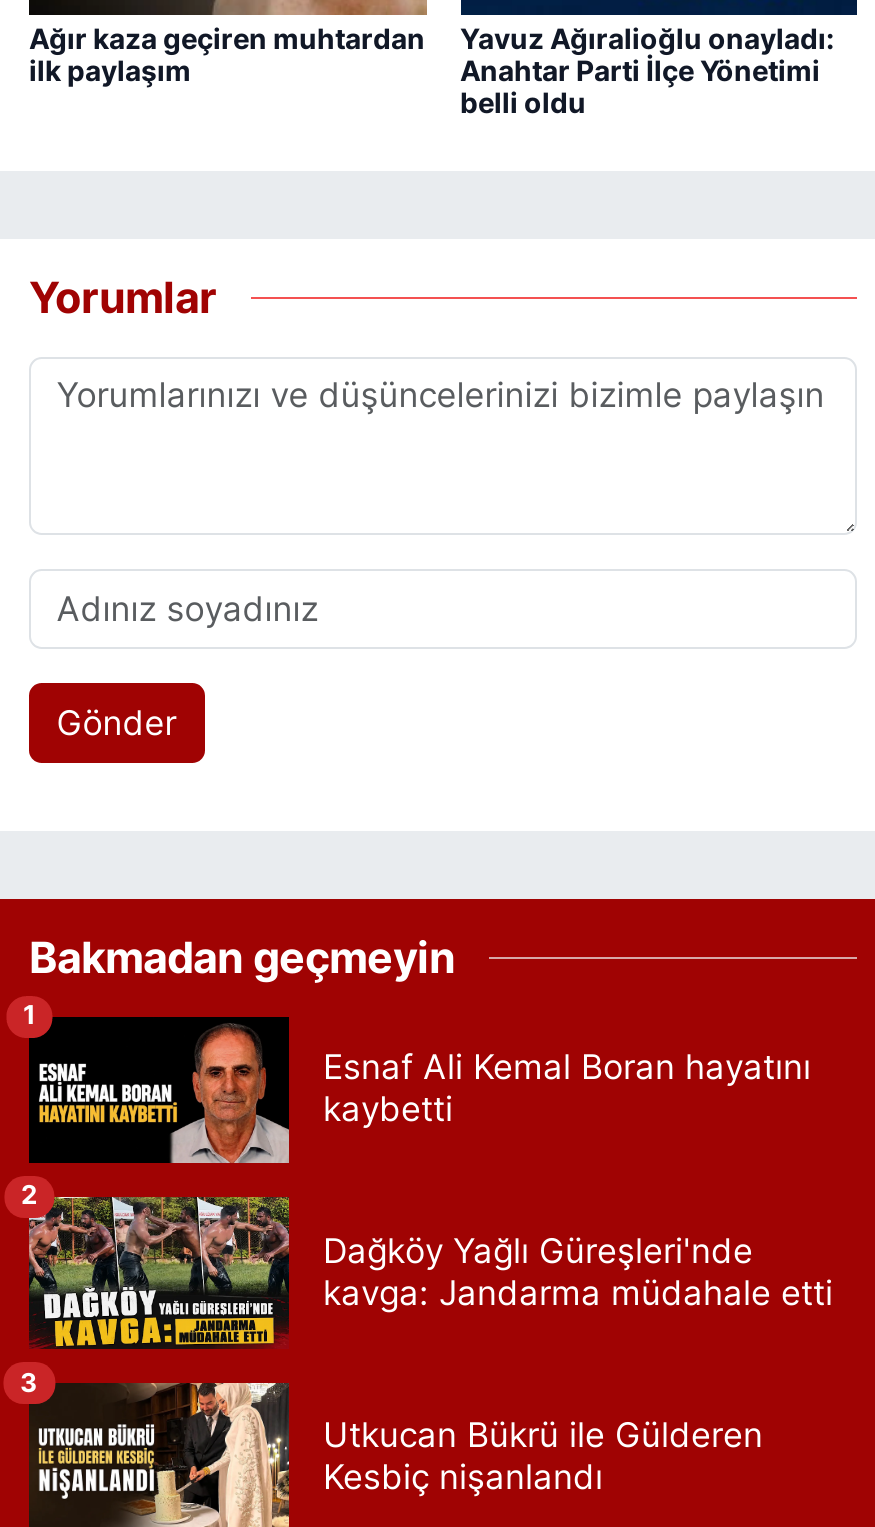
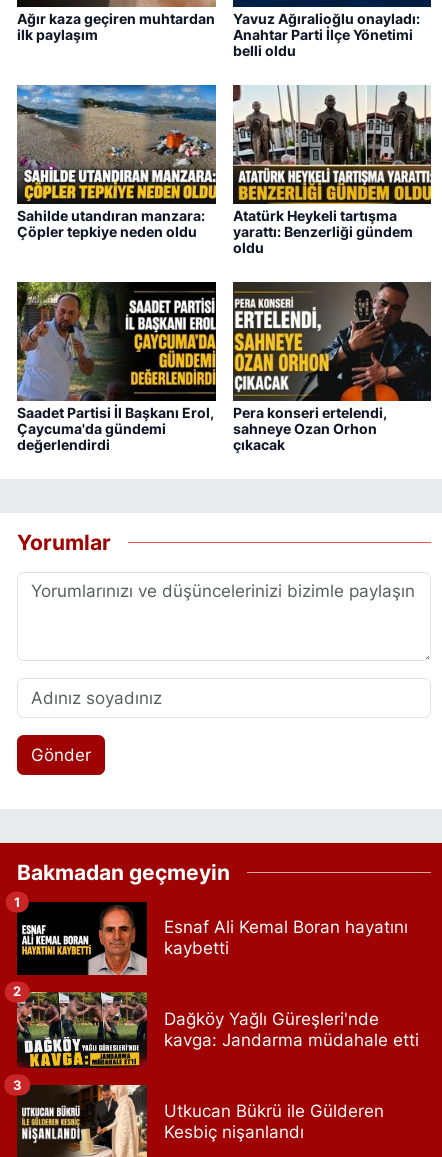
+ [image]
+ Sahilde utandıran manzara:
+ Çöpler tepkiye neden oldu

+ [image]
+ Saadet Partisi İl Başkanı Erol,
+ Çaycuma'da gündemi
+ değerlendirdi

+ [image]
+ Atatürk Heykeli tartışma
+ yarattı: Benzerliği gündem
+ oldu

+ [image]
+ Pera konseri ertelendi,
+ sahneye Ozan Orhon
+ çıkacak
